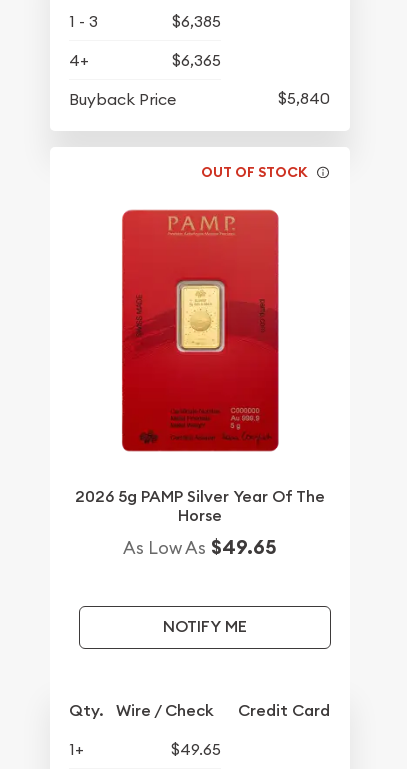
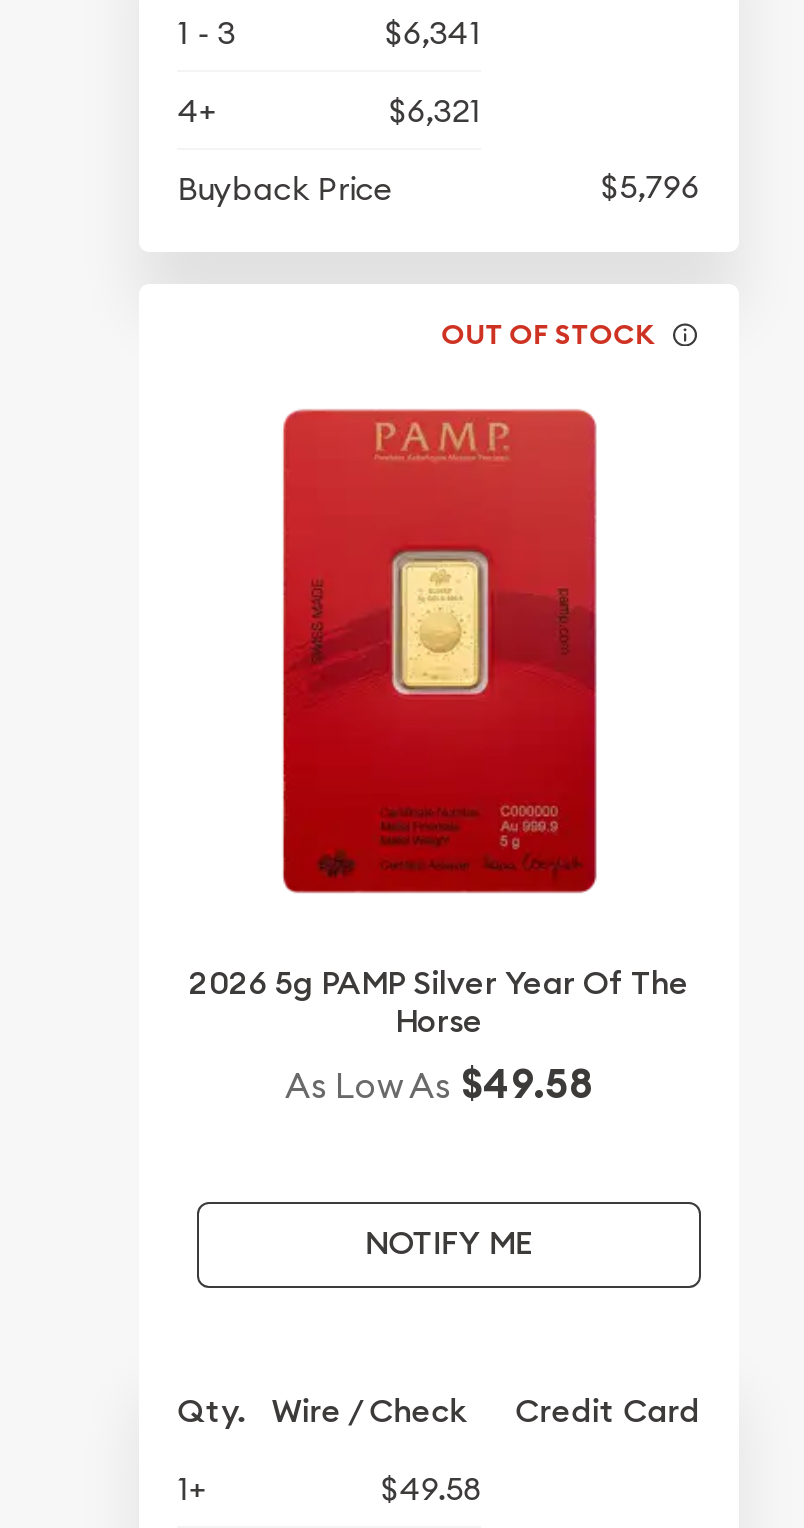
- $6,385
+ $6,341

- $6,365
+ $6,321

- $5,840
+ $5,796

- As Low As $49.65
+ As Low As $49.58

- $49.65
+ $49.58
